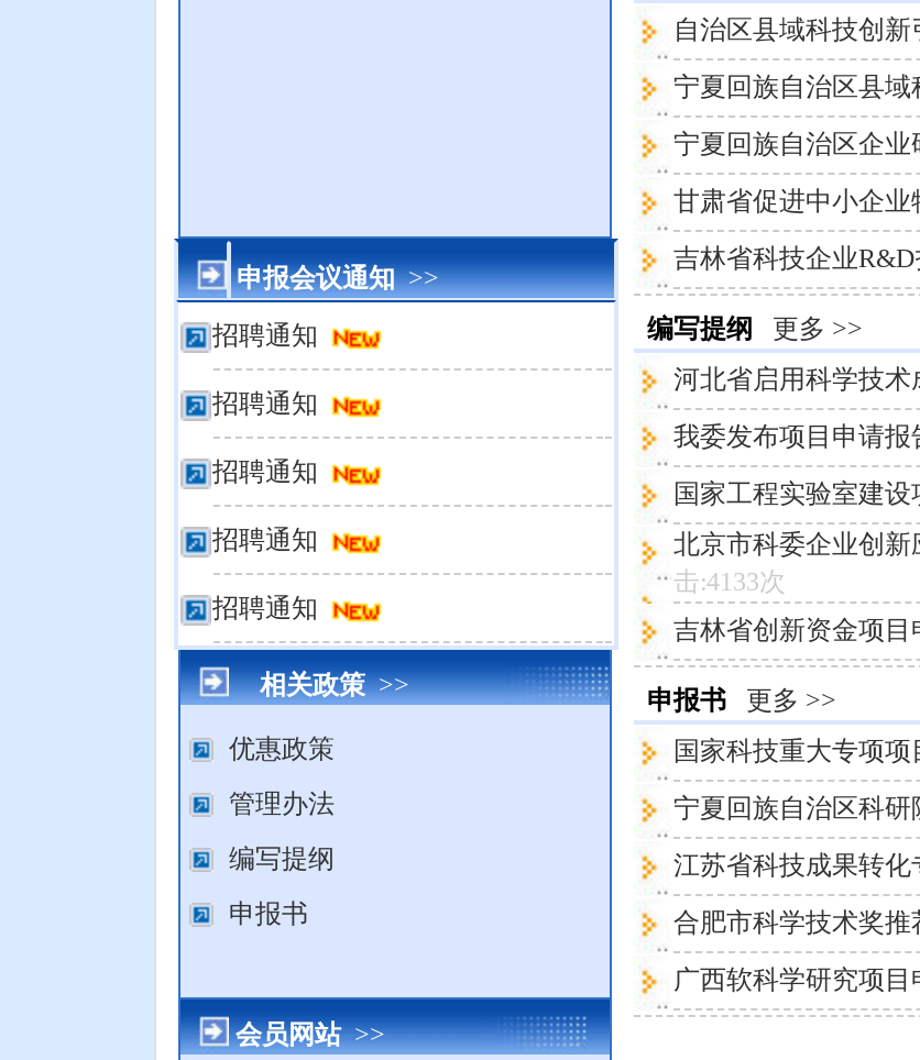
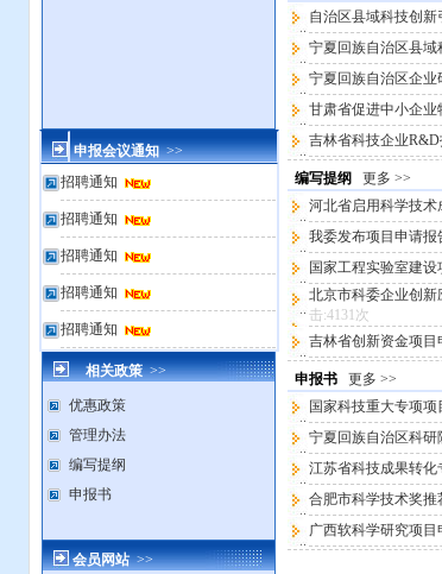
- 击:4133次
+ 击:4131次
